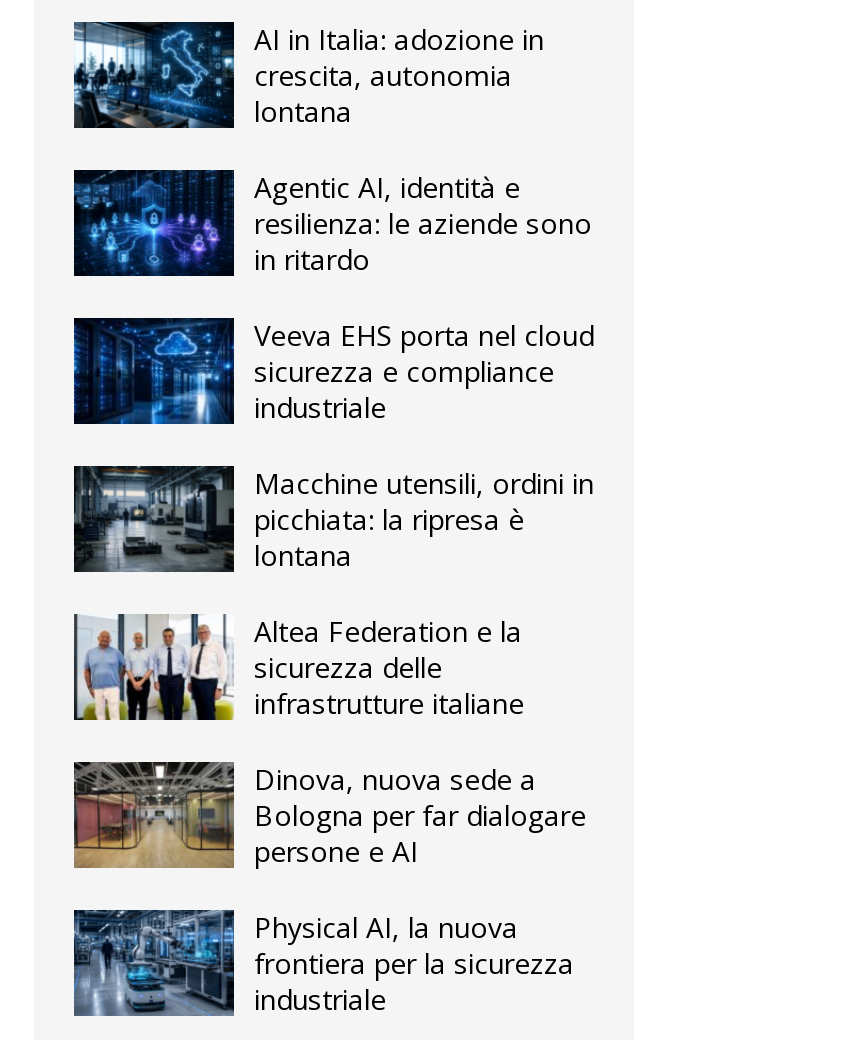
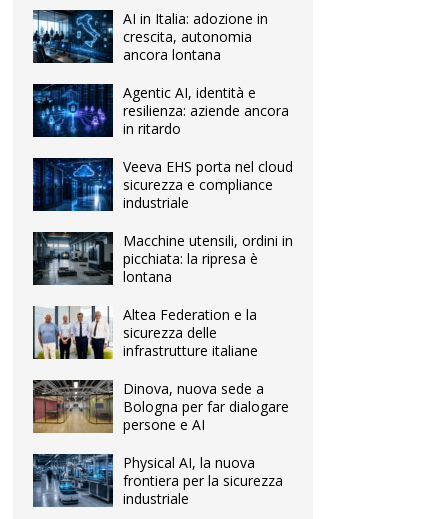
- lontana
+ ancora lontana

- resilienza: le aziende sono
+ resilienza: aziende ancora
